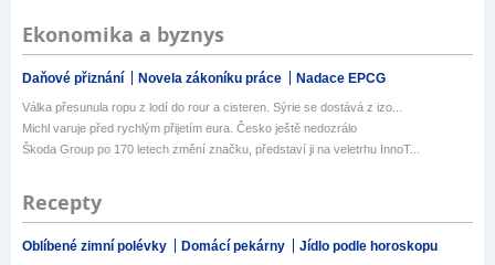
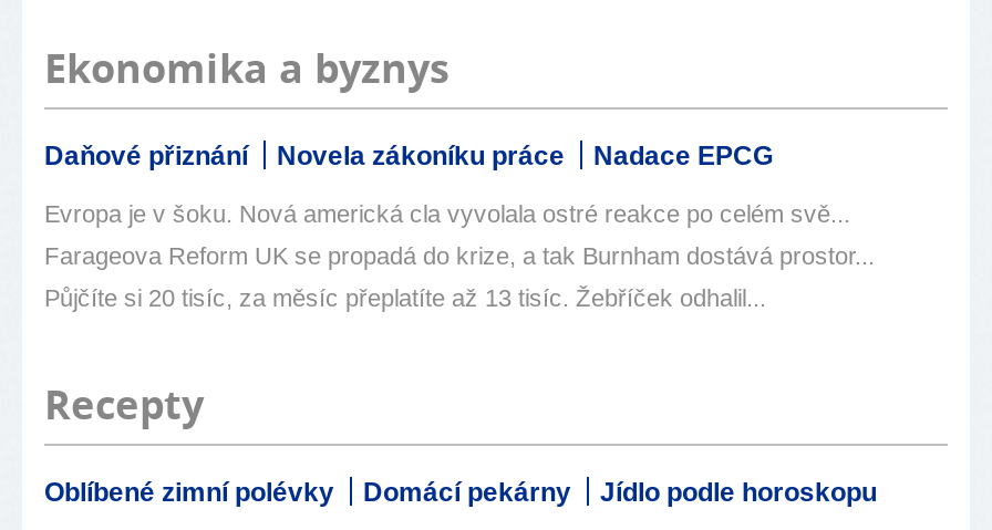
- Válka přesunula ropu z lodí do rour a cisteren. Sýrie se dostává z izo...
+ Evropa je v šoku. Nová americká cla vyvolala ostré reakce po celém svě...

- Michl varuje před rychlým přijetím eura. Česko ještě nedozrálo
+ Farageova Reform UK se propadá do krize, a tak Burnham dostává prostor...

- Škoda Group po 170 letech změní značku, představí ji na veletrhu InnoT...
+ Půjčíte si 20 tisíc, za měsíc přeplatíte až 13 tisíc. Žebříček odhalil...
